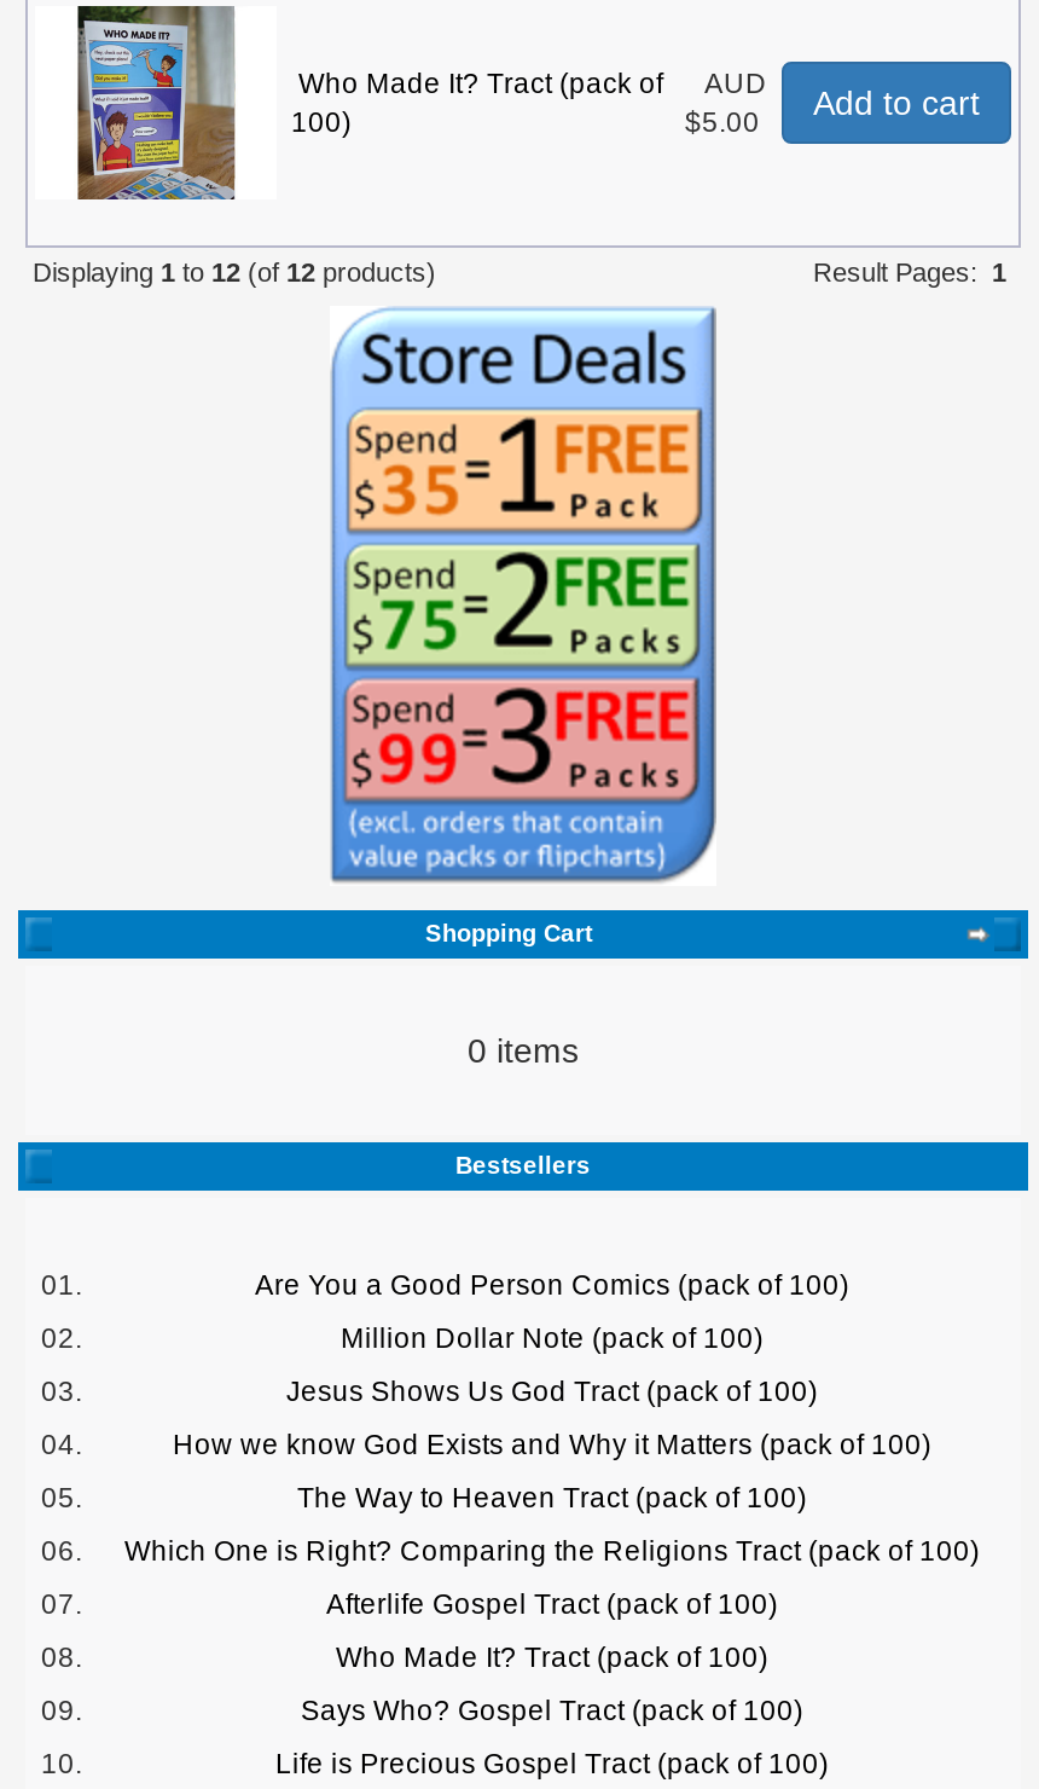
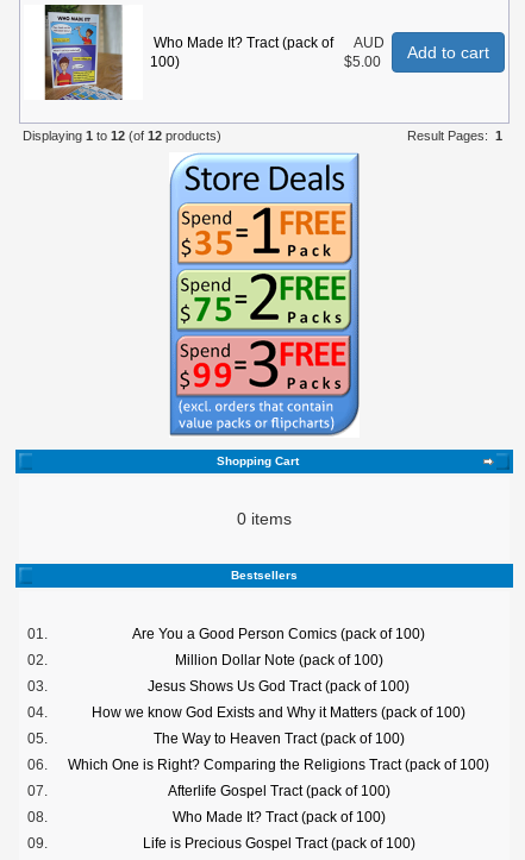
- Says Who? Gospel Tract (pack of 100)
- 10.
